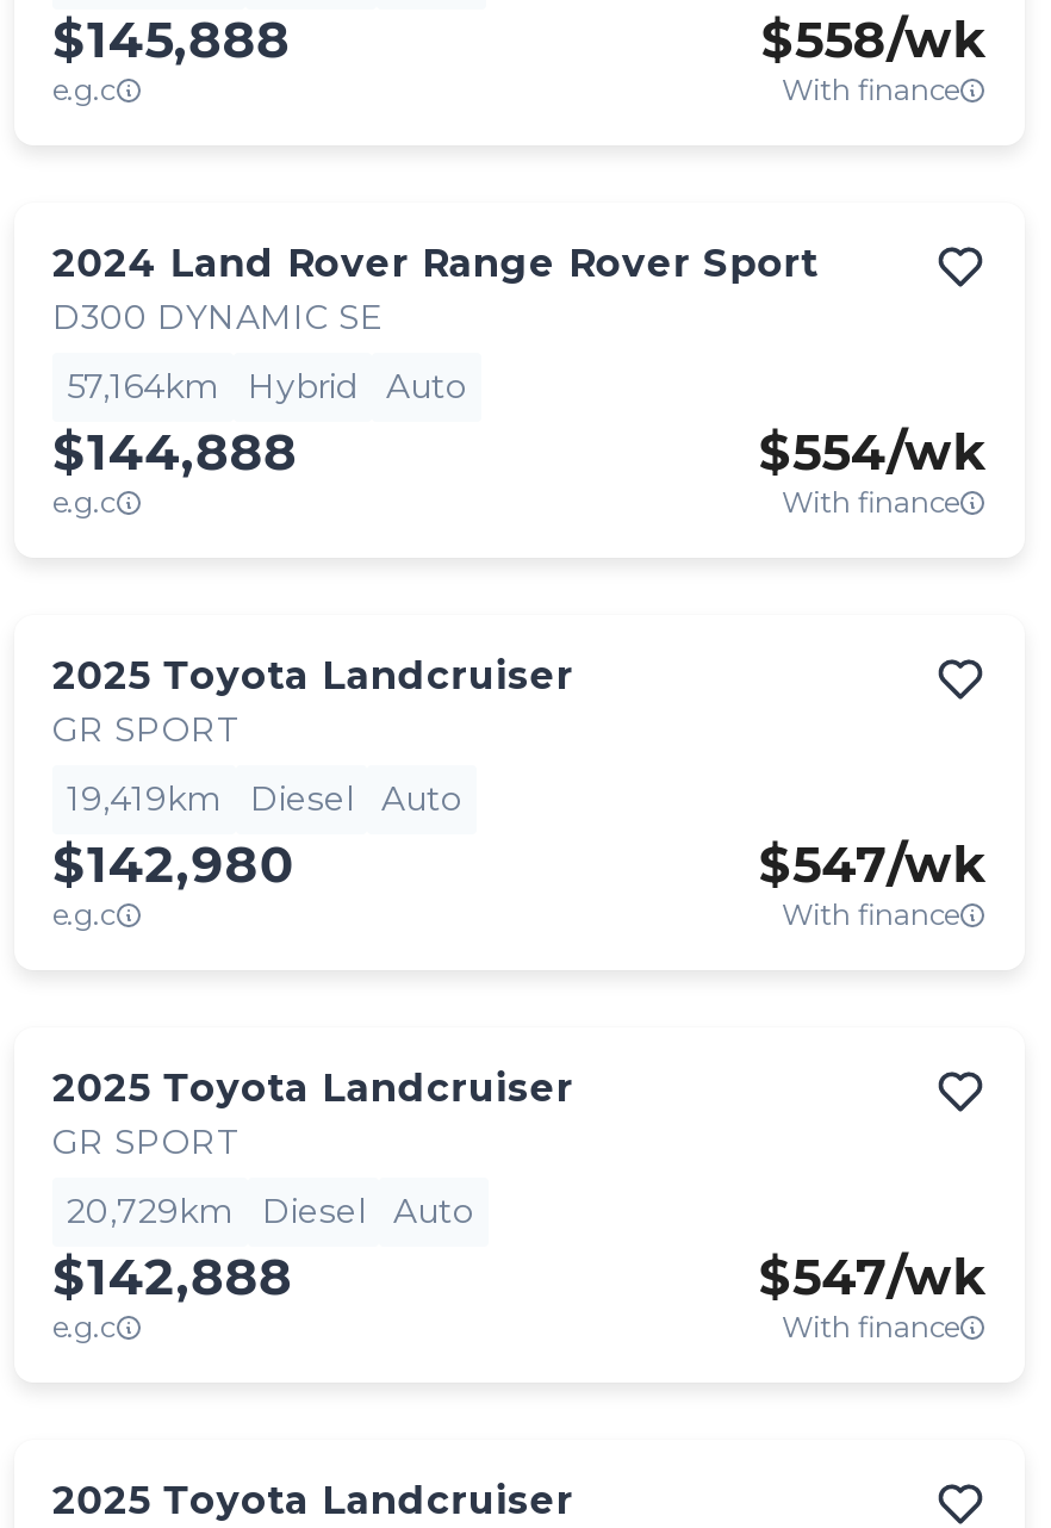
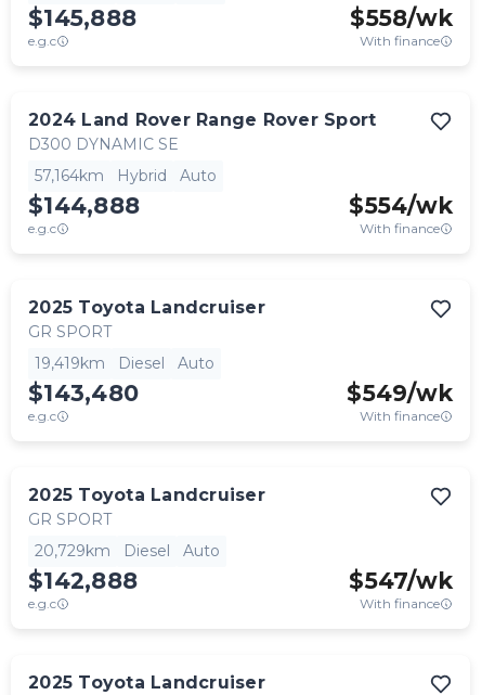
- $142,980
+ $143,480

- $547/wk
+ $549/wk
